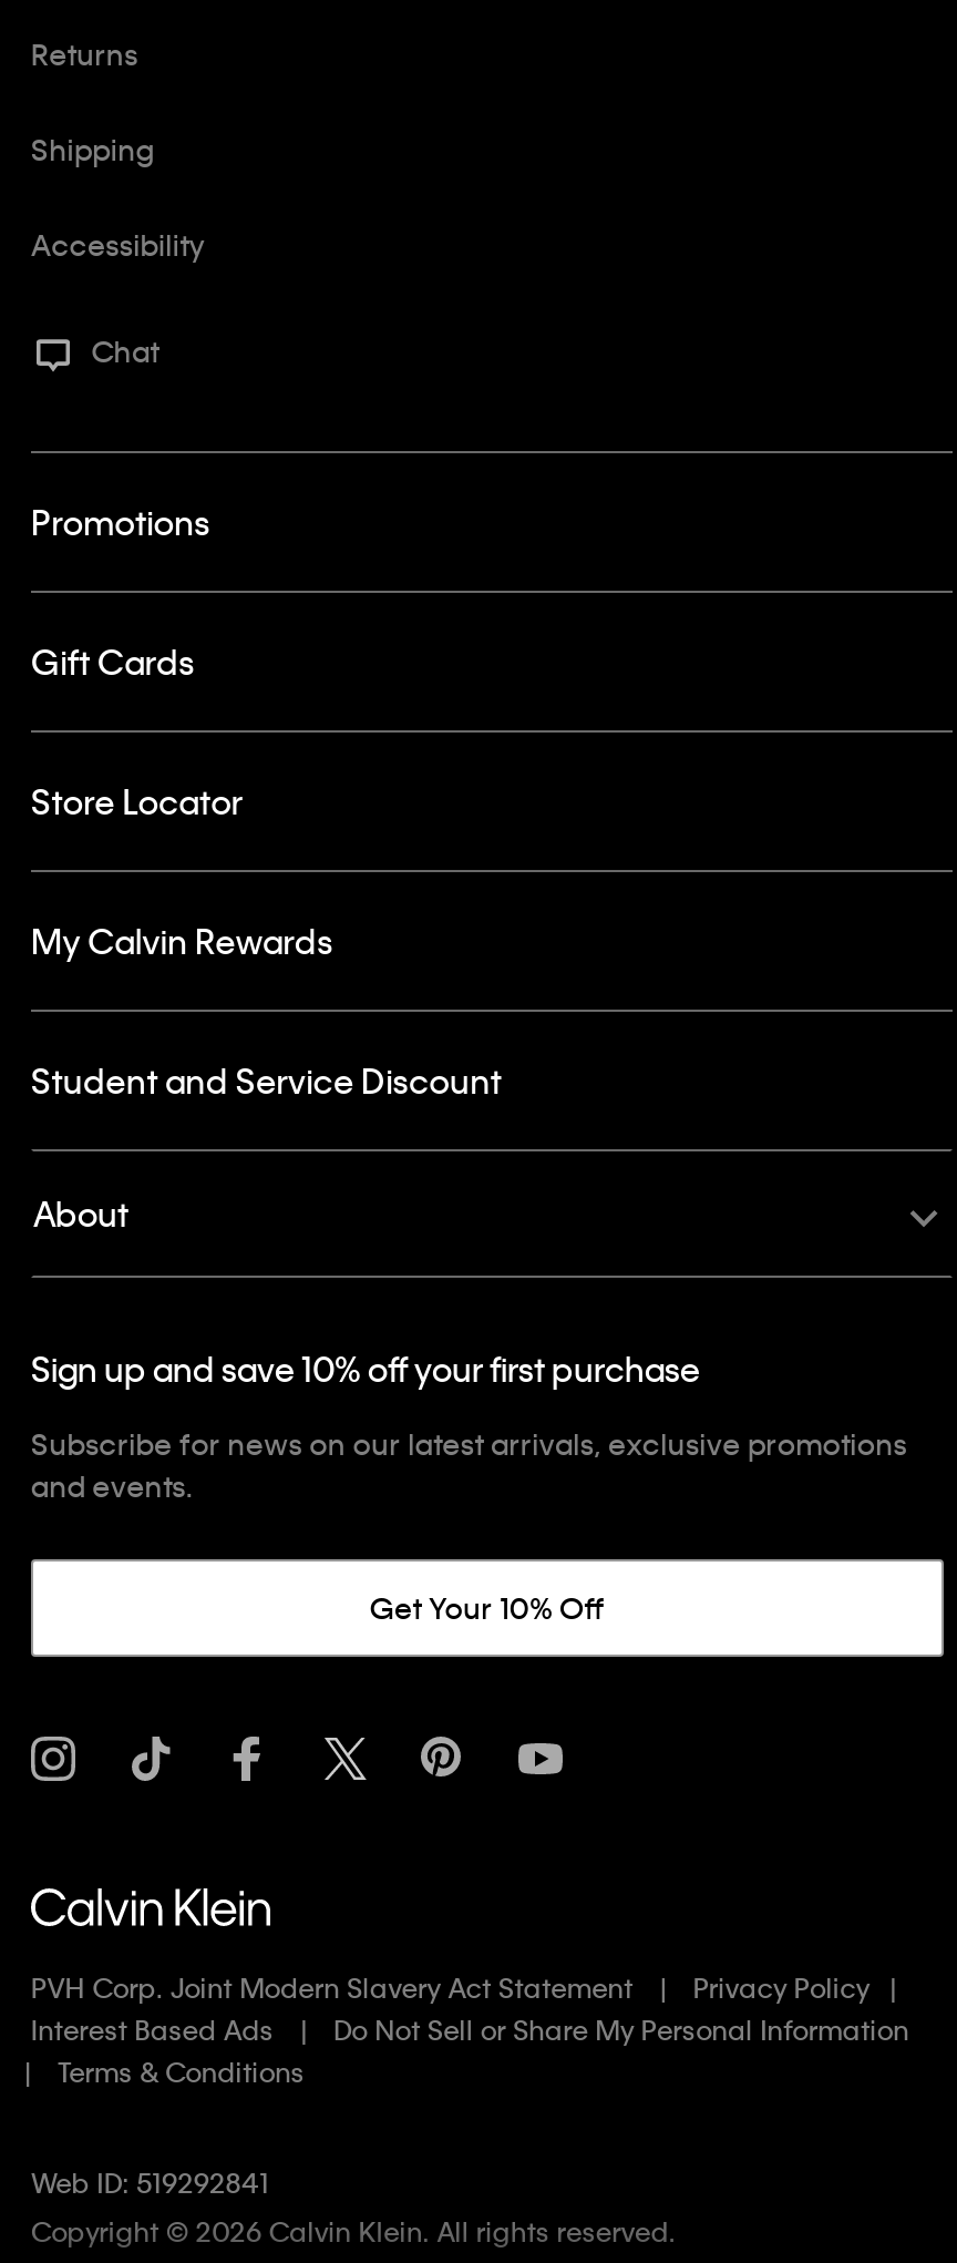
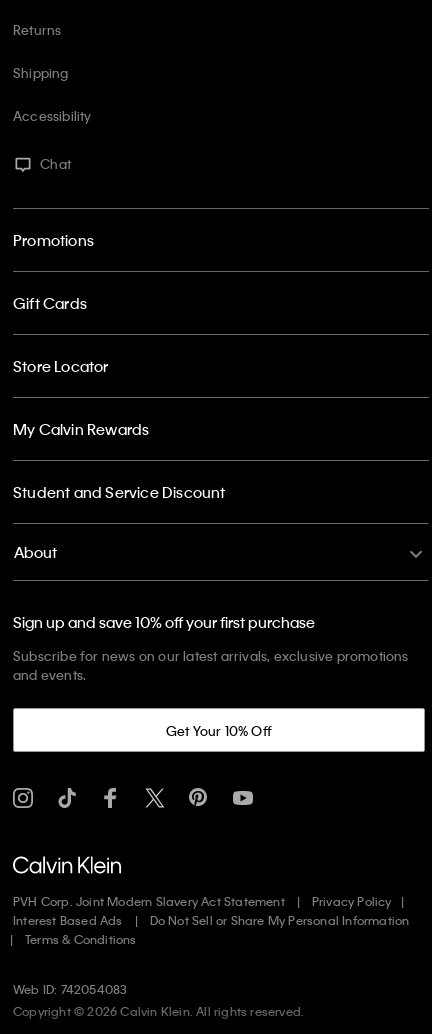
- Web ID: 519292841
+ Web ID: 742054083
